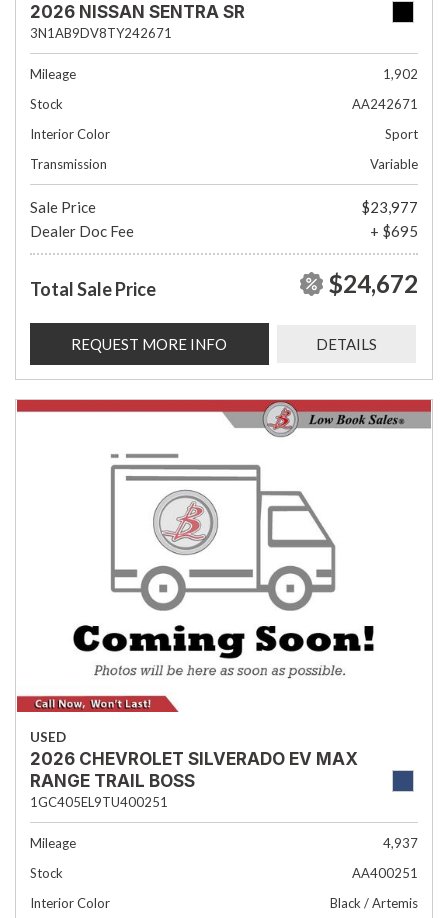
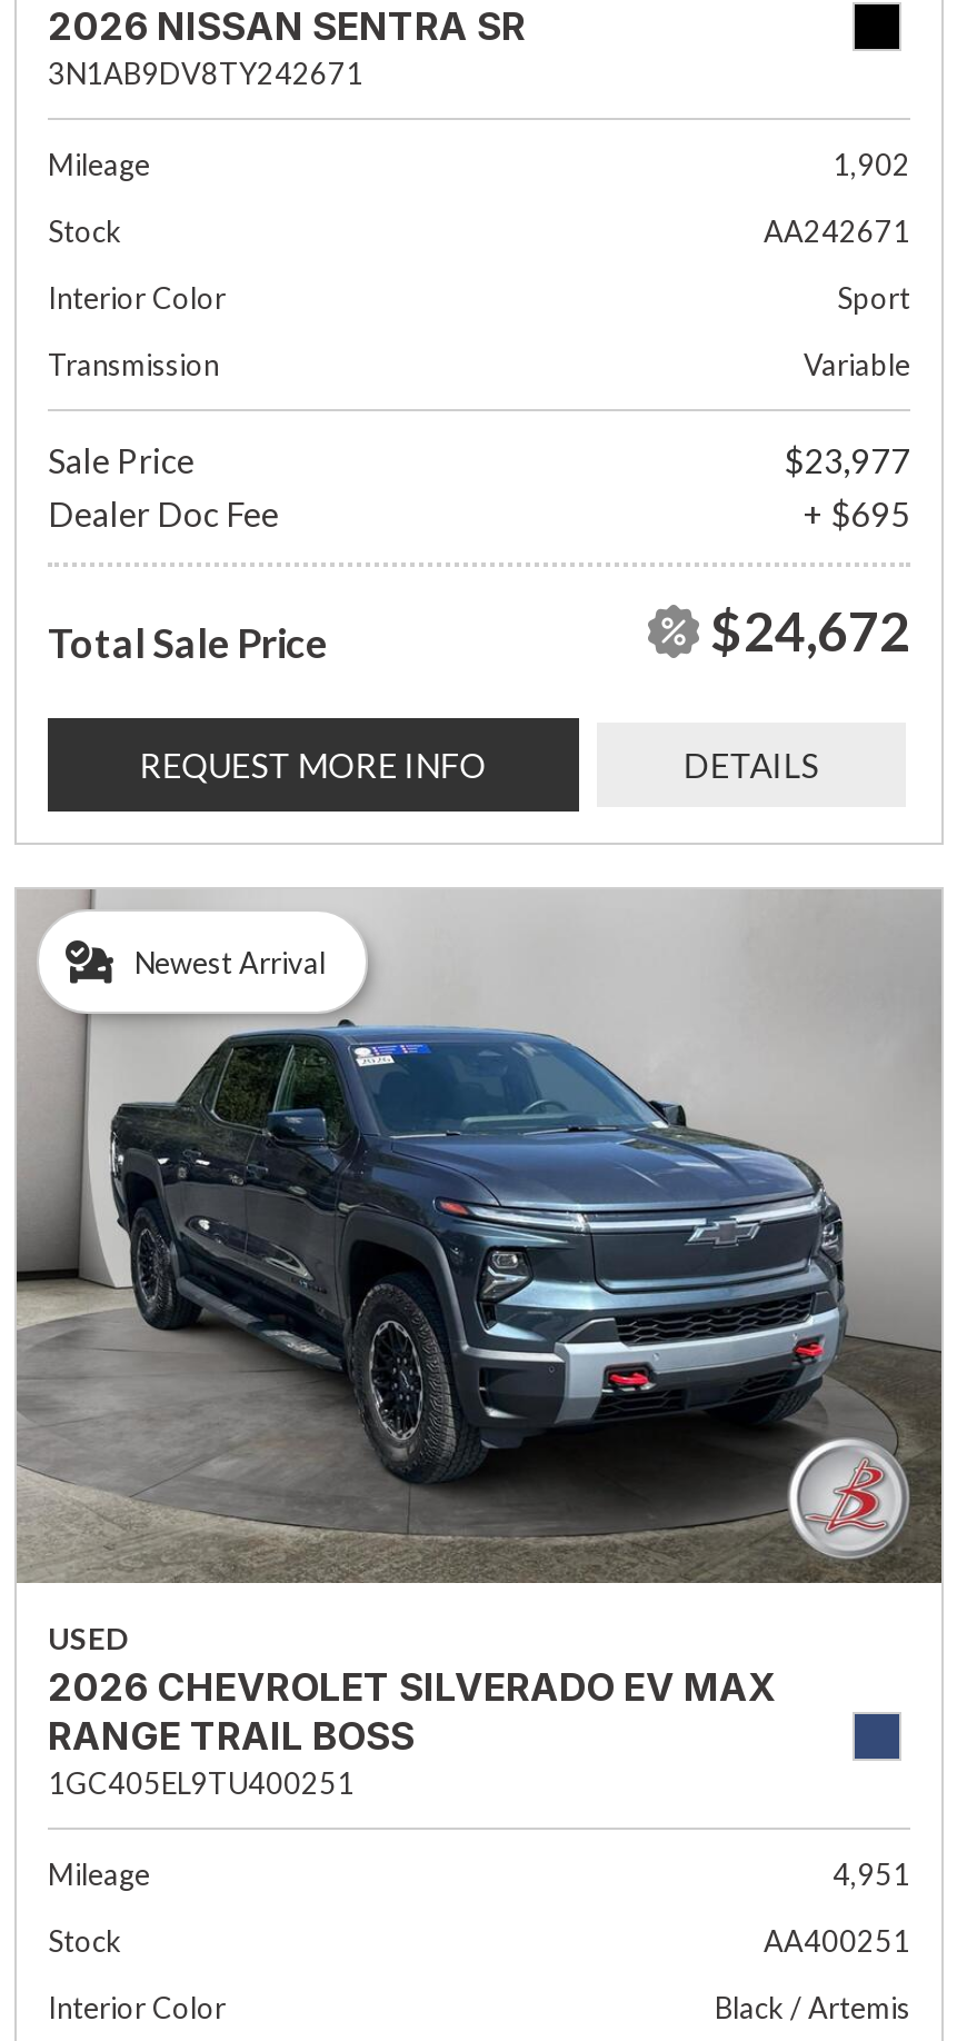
+ Newest Arrival

- [image]
+ [image]

- 4,937
+ 4,951
